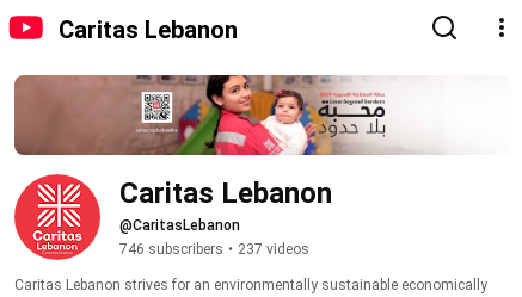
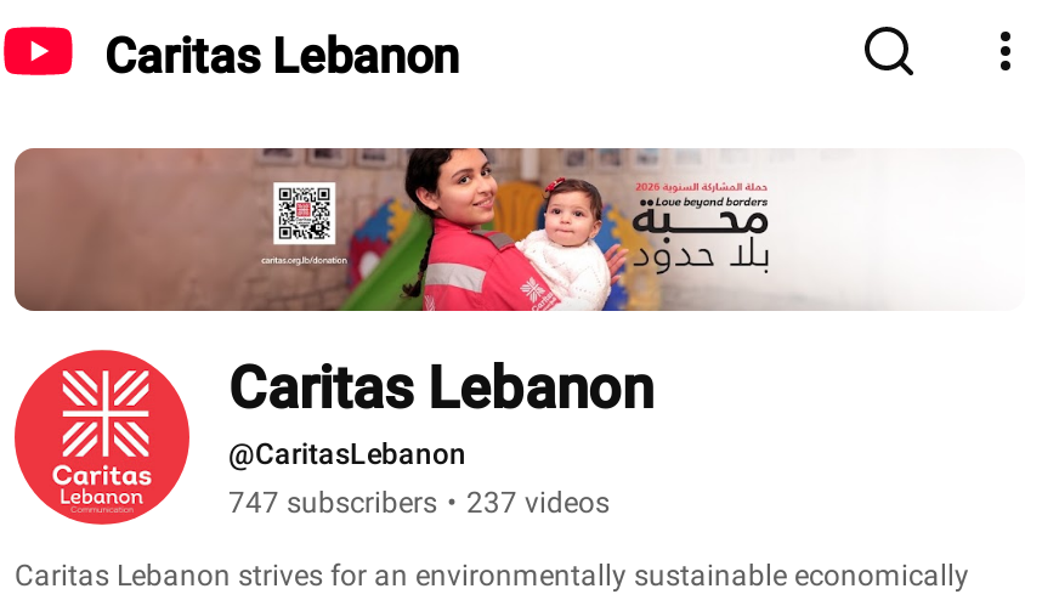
- 746 subscribers • 237 videos
+ 747 subscribers • 237 videos
